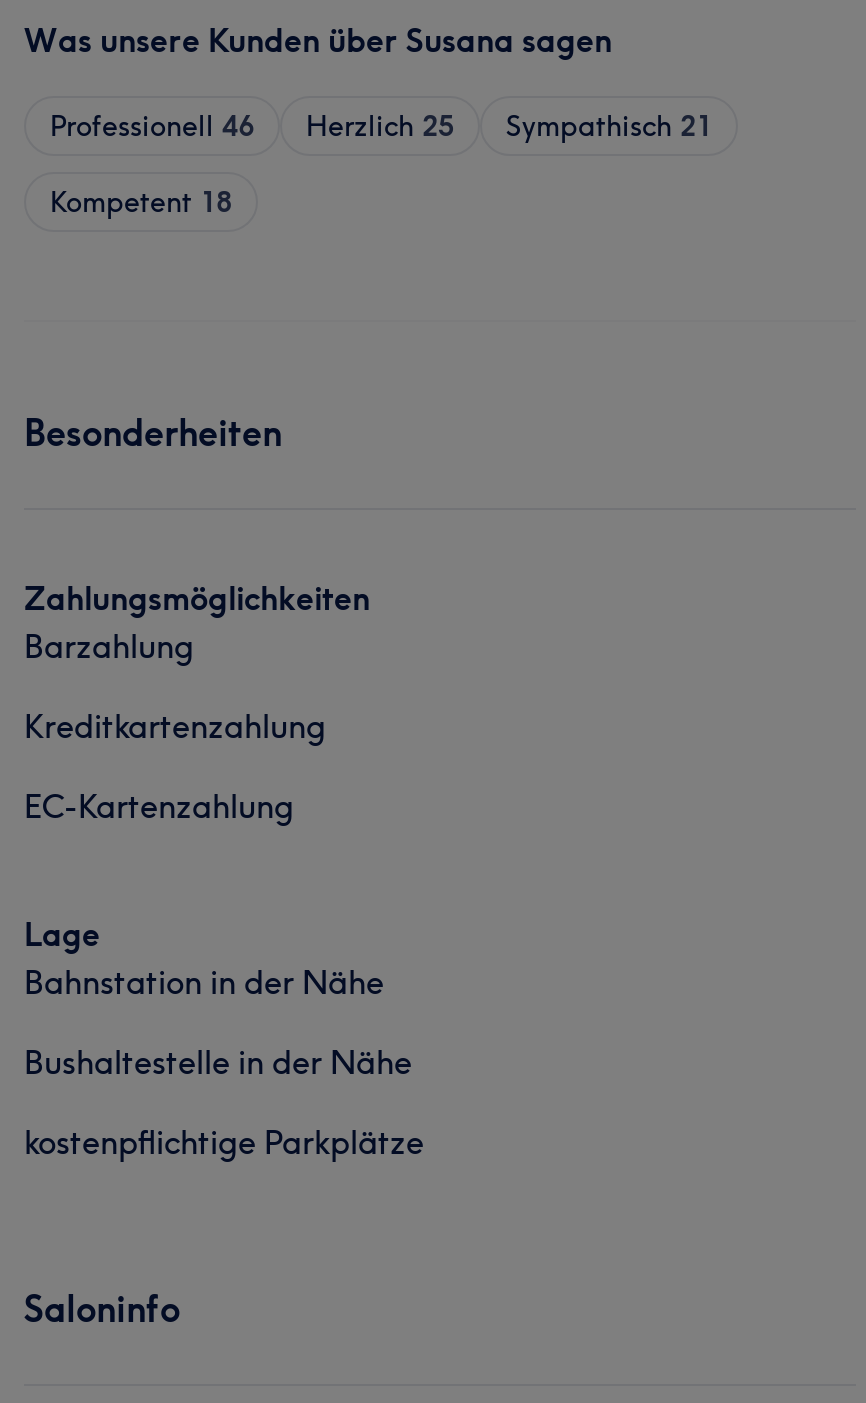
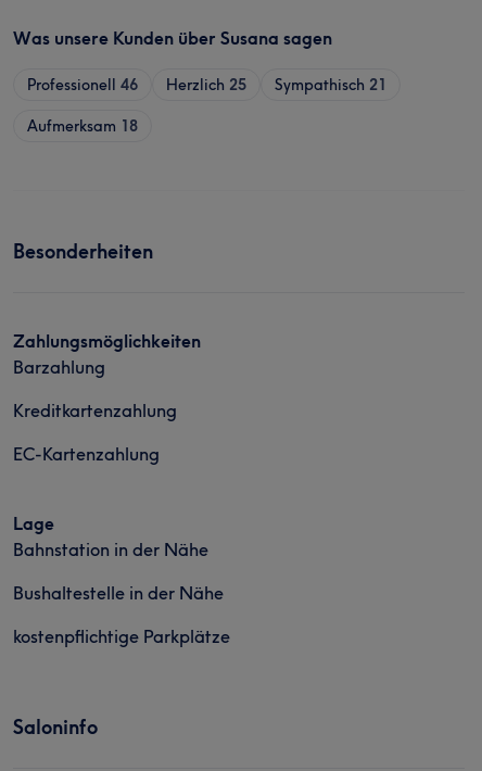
- Kompetent 18
+ Aufmerksam 18
